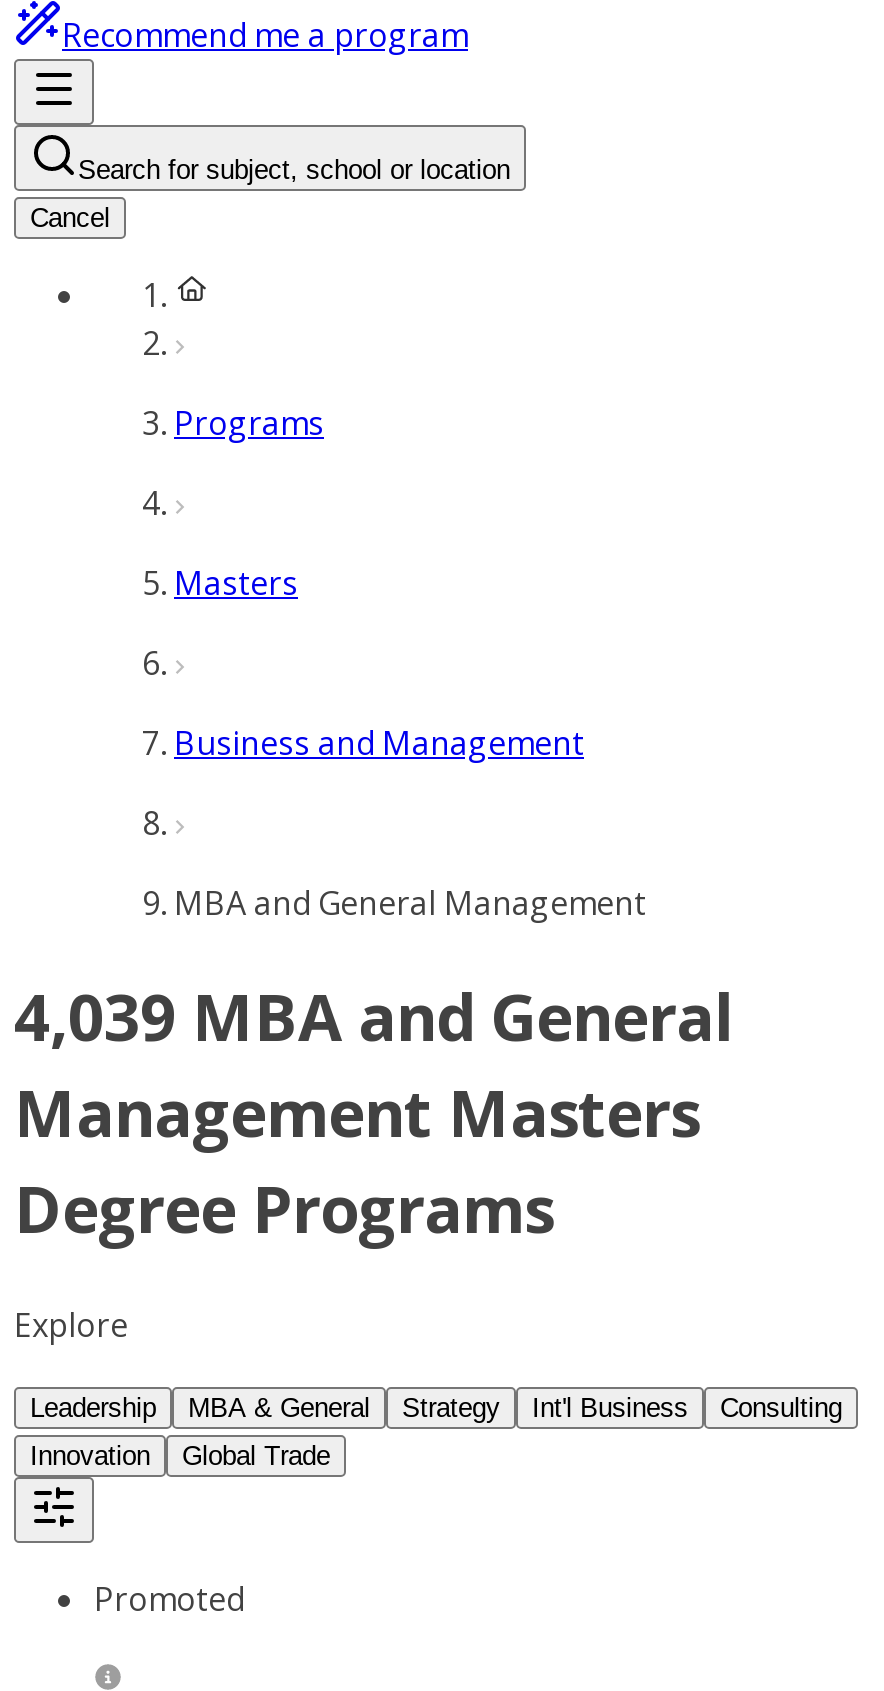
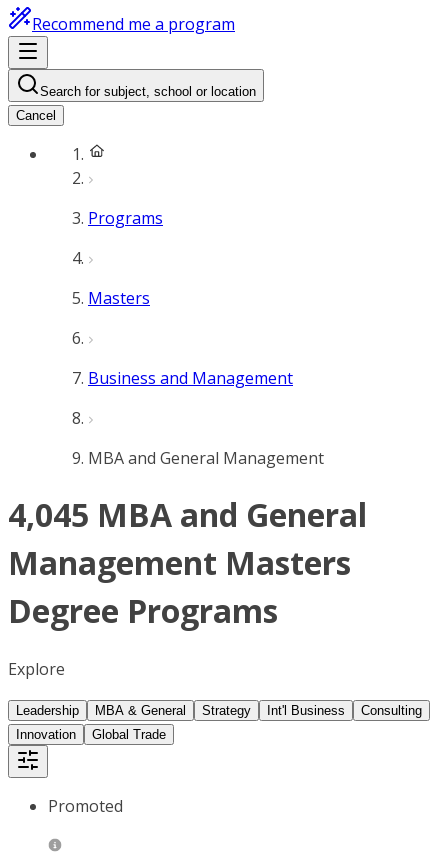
- 4,039 MBA and General
+ 4,045 MBA and General
